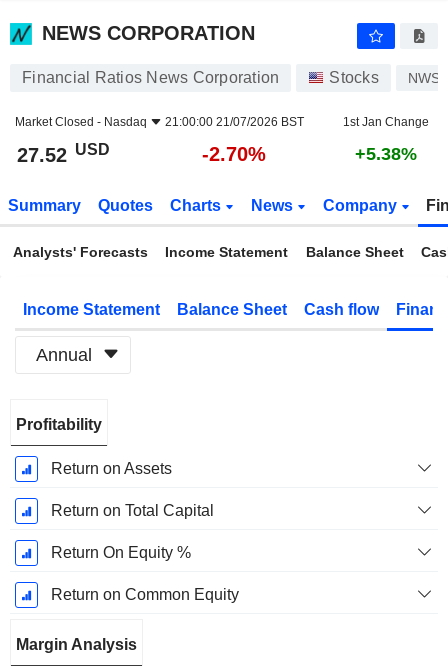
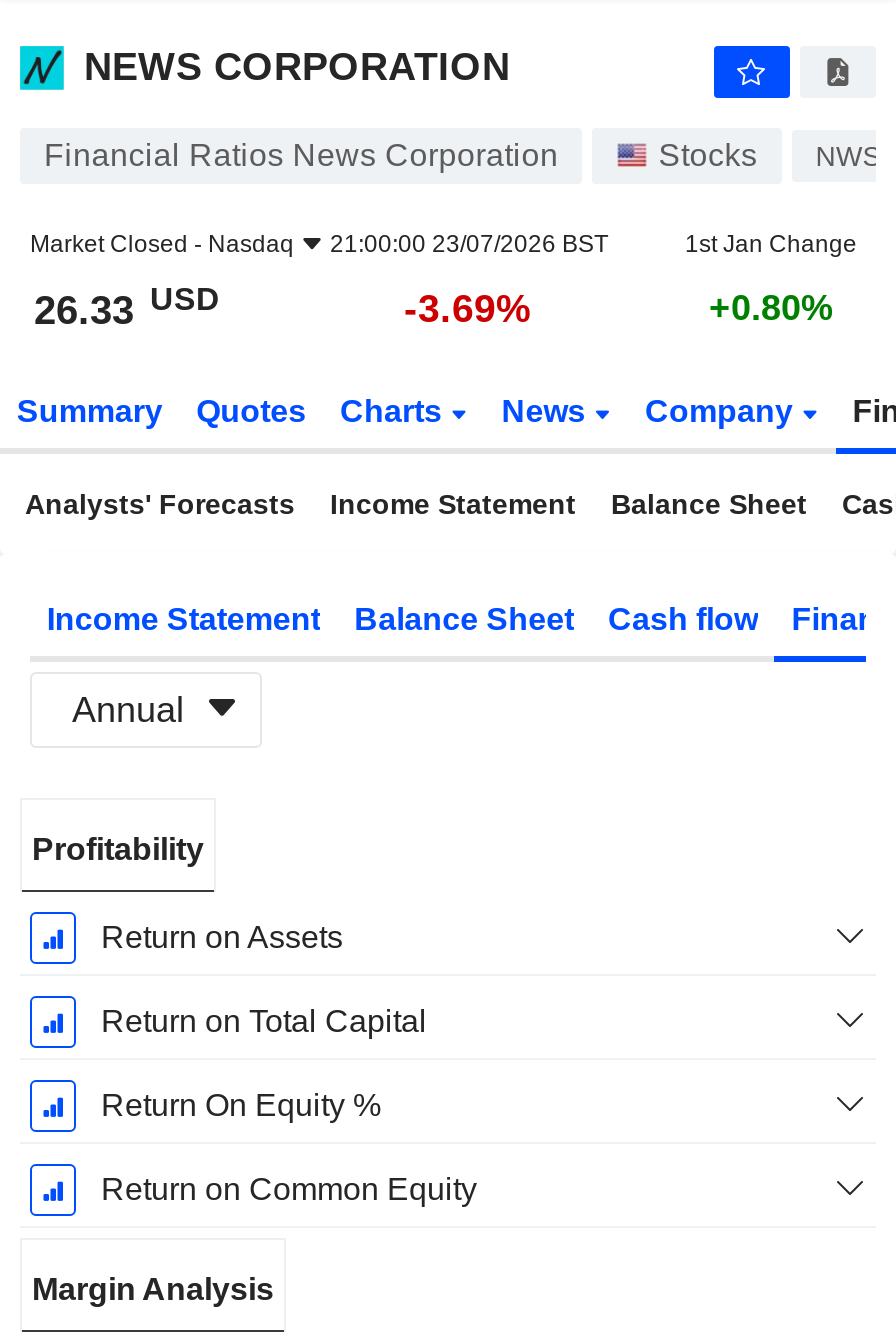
- Market Closed - Nasdaq 21:00:00 21/07/2026 BST
+ Market Closed - Nasdaq 21:00:00 23/07/2026 BST

- 27.52 USD
+ 26.33 USD

- -2.70%
+ -3.69%

- +5.38%
+ +0.80%
